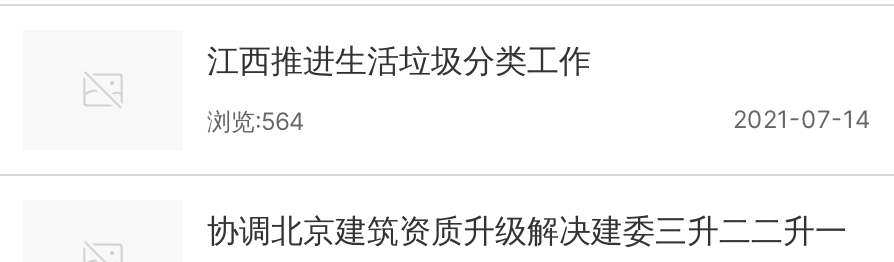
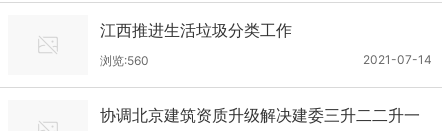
- 浏览:564
+ 浏览:560
